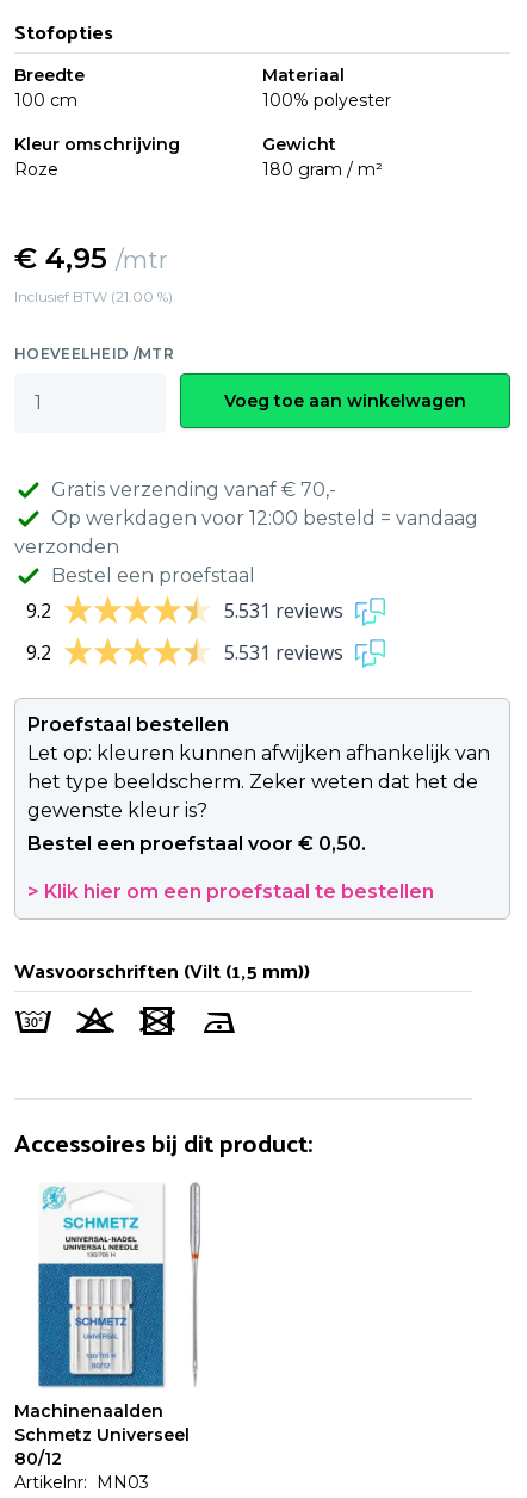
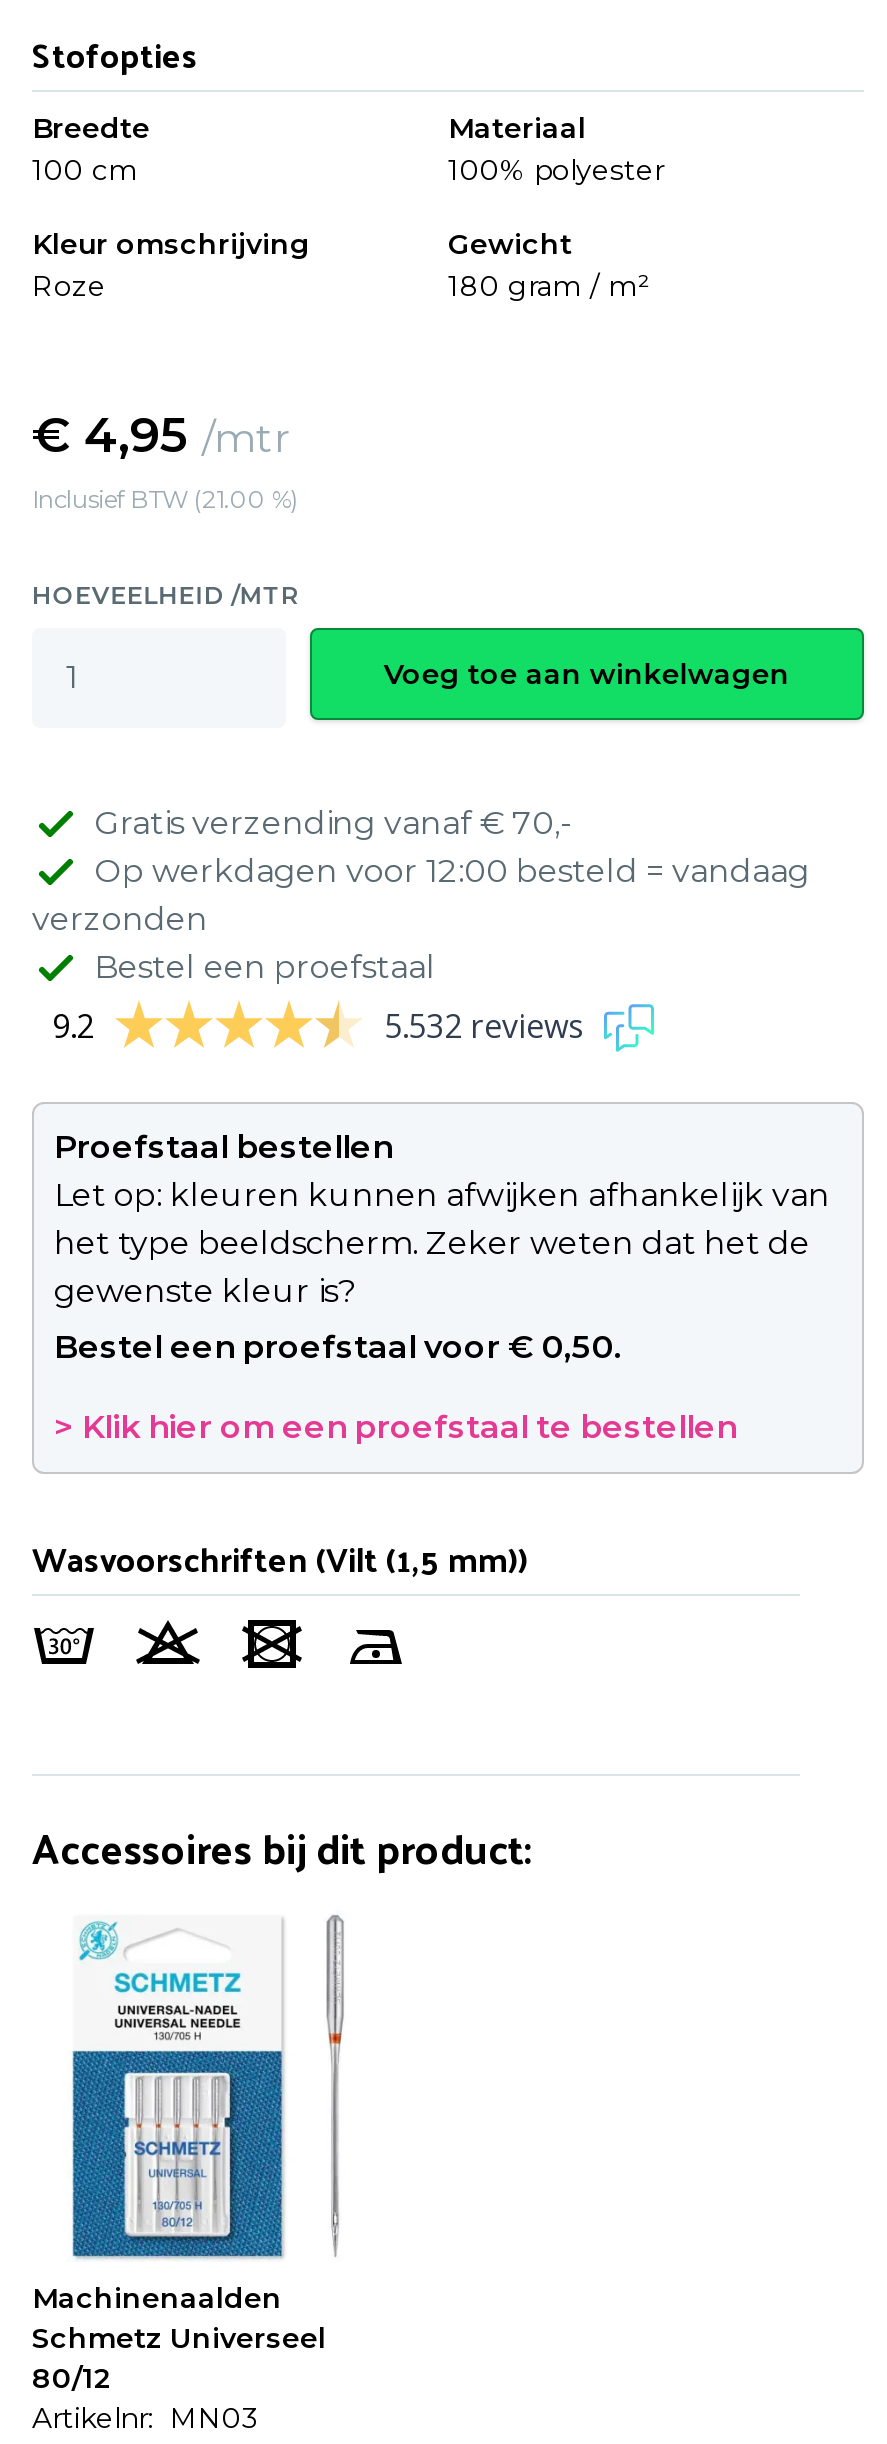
- 5.531 reviews
- 9.2
- 5.531 reviews
+ 5.532 reviews
